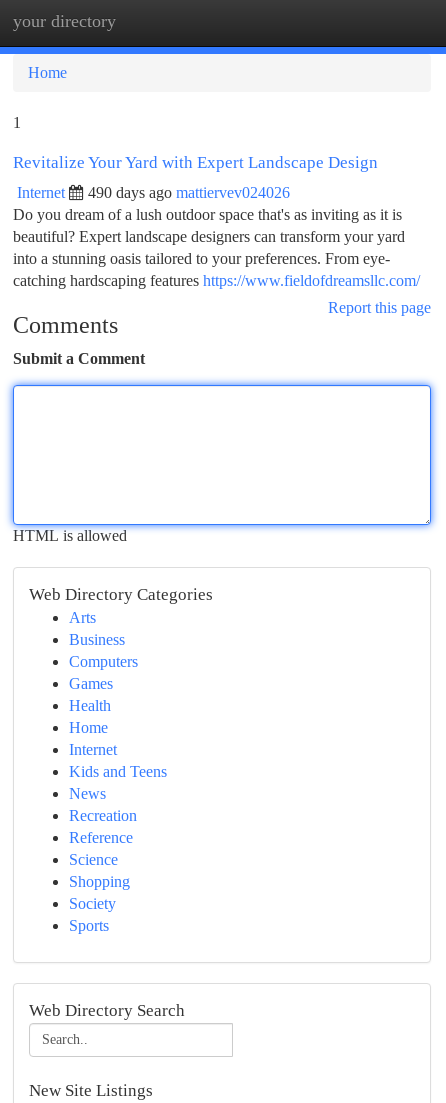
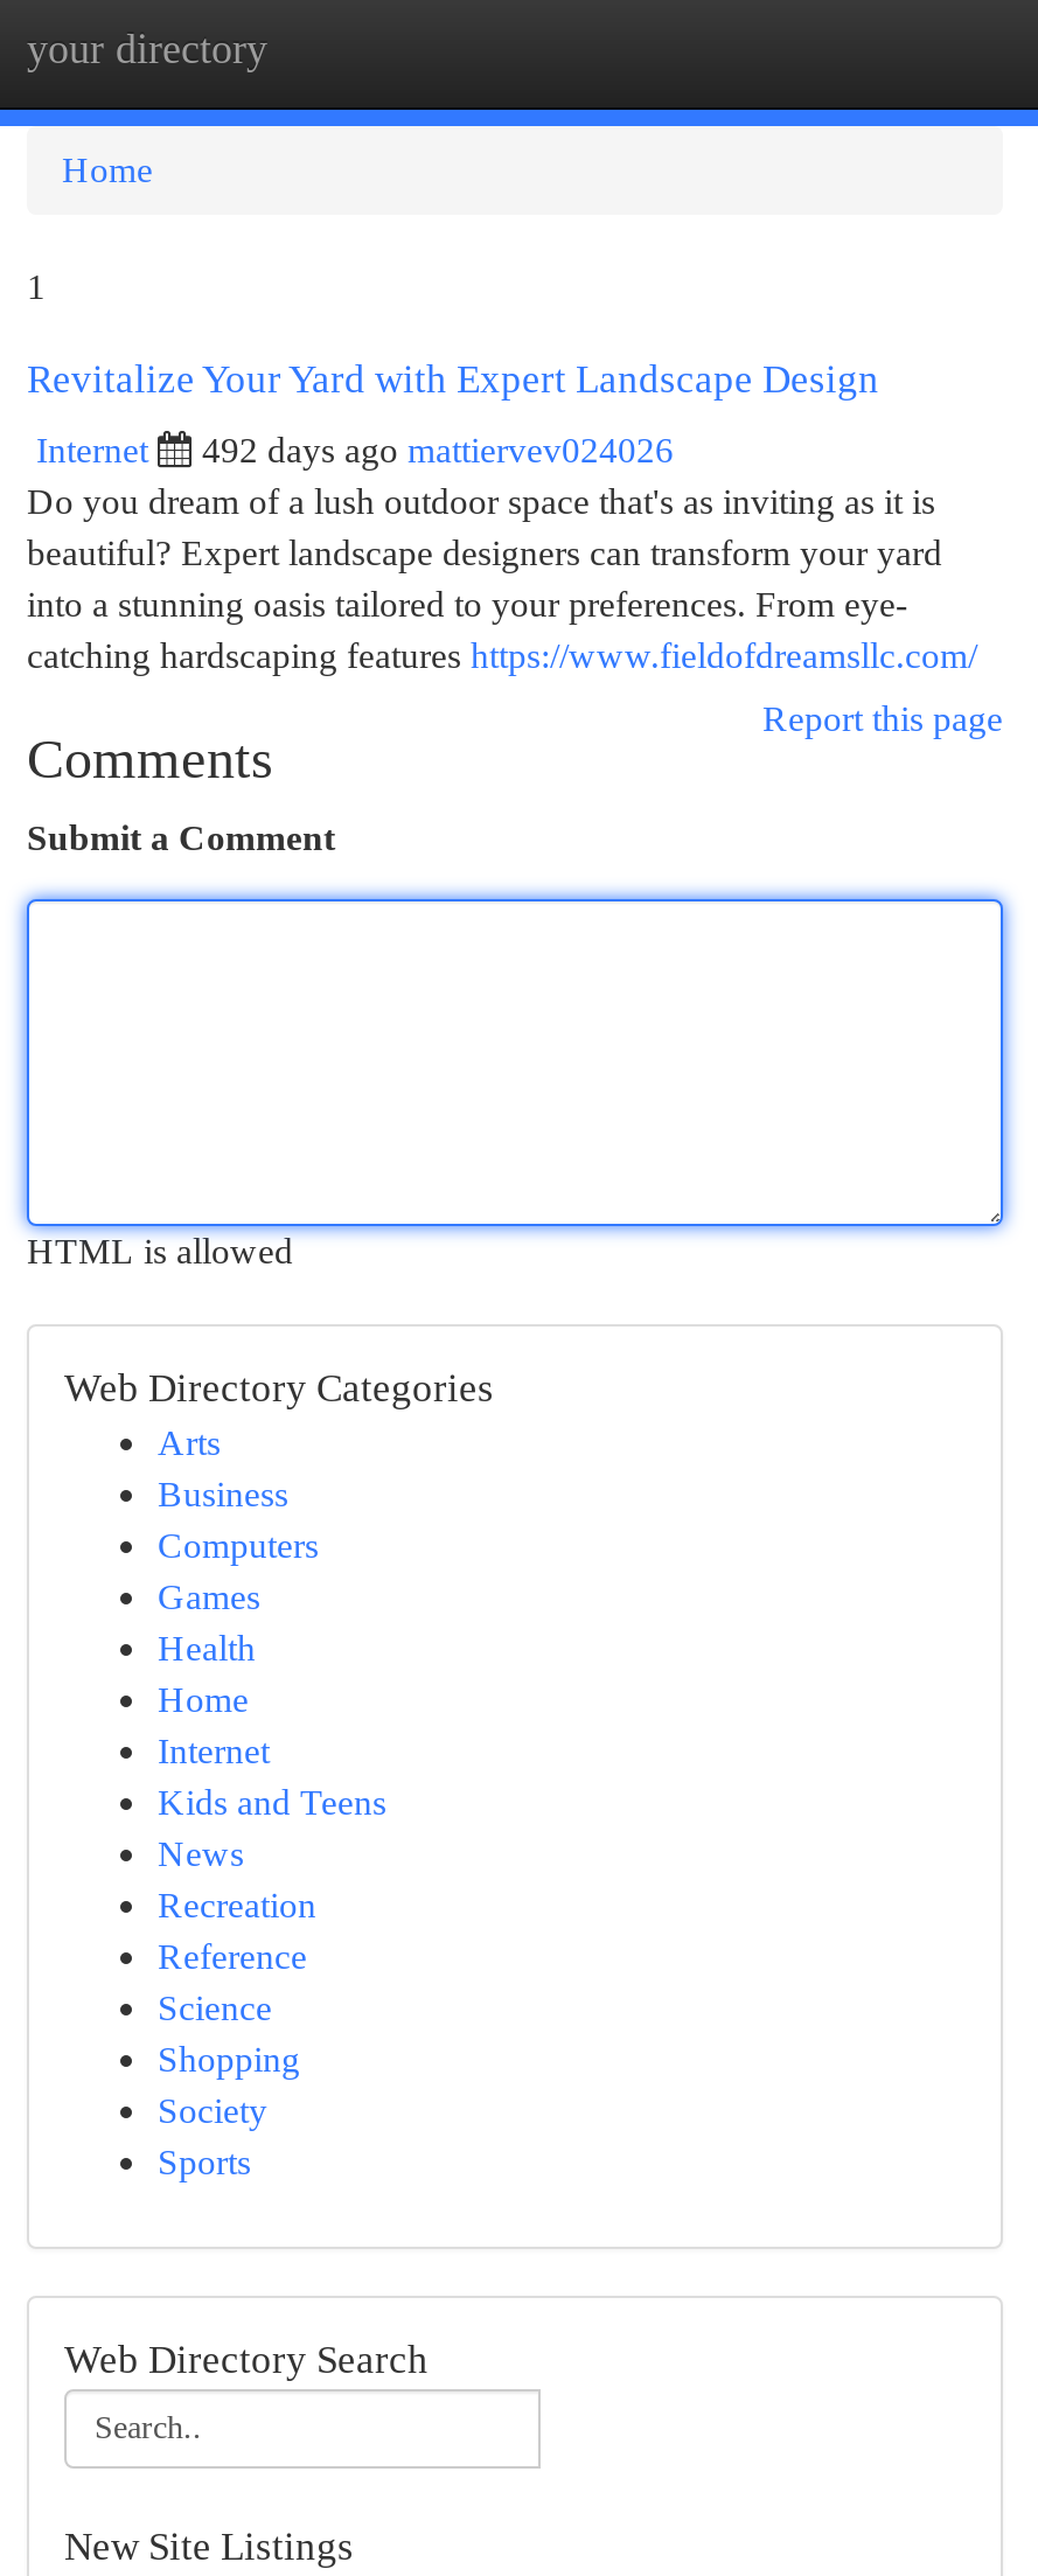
- 490 days ago mattiervev024026
+ 492 days ago mattiervev024026
